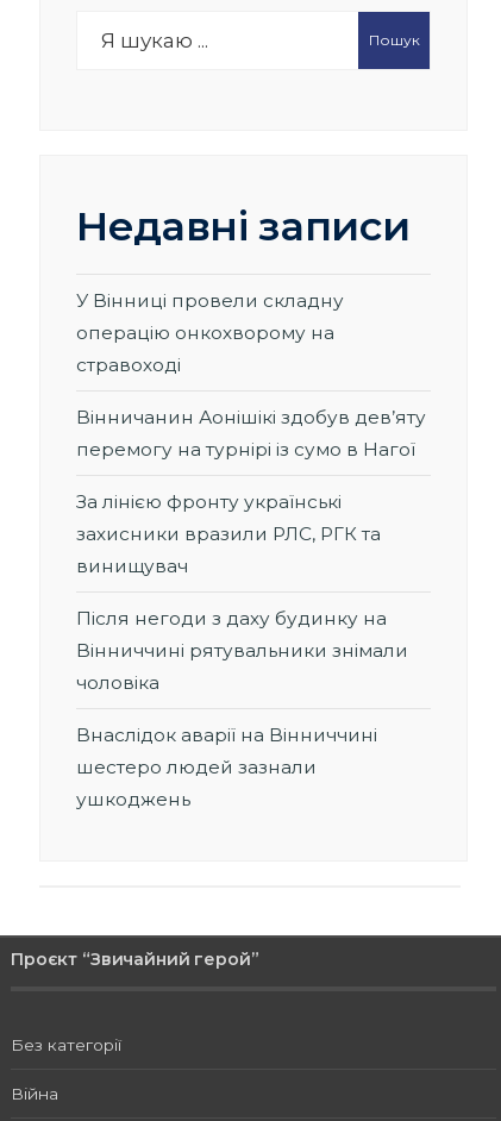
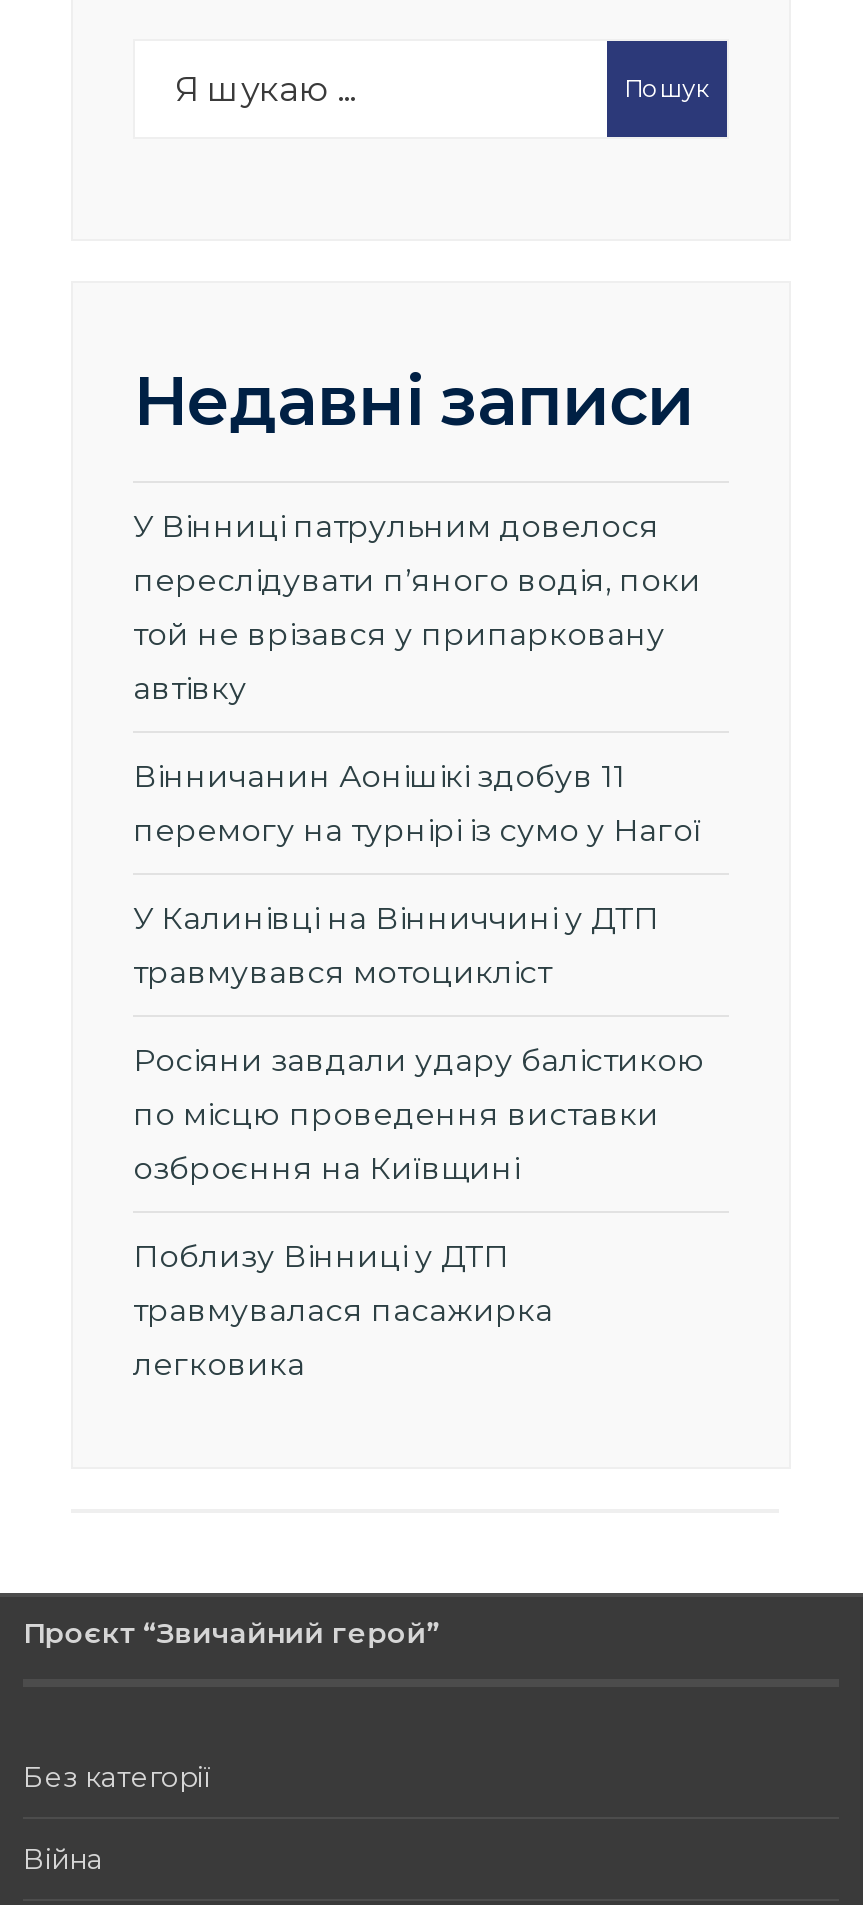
- У Вінниці провели складну
- операцію онкохворому на
- стравоході
+ У Вінниці патрульним довелося
+ переслідувати п’яного водія, поки
+ той не врізався у припарковану
+ автівку

- Вінничанин Аонішікі здобув дев’яту
- перемогу на турнірі із сумо в Нагої
+ Вінничанин Аонішікі здобув 11
+ перемогу на турнірі із сумо у Нагої

- За лінією фронту українські
- захисники вразили РЛС, РГК та
- винищувач
+ У Калинівці на Вінниччині у ДТП
+ травмувався мотоцикліст

- Після негоди з даху будинку на
- Вінниччині рятувальники знімали
- чоловіка
+ Росіяни завдали удару балістикою
+ по місцю проведення виставки
+ озброєння на Київщині

- Внаслідок аварії на Вінниччині
- шестеро людей зазнали
- ушкоджень
+ Поблизу Вінниці у ДТП
+ травмувалася пасажирка
+ легковика
